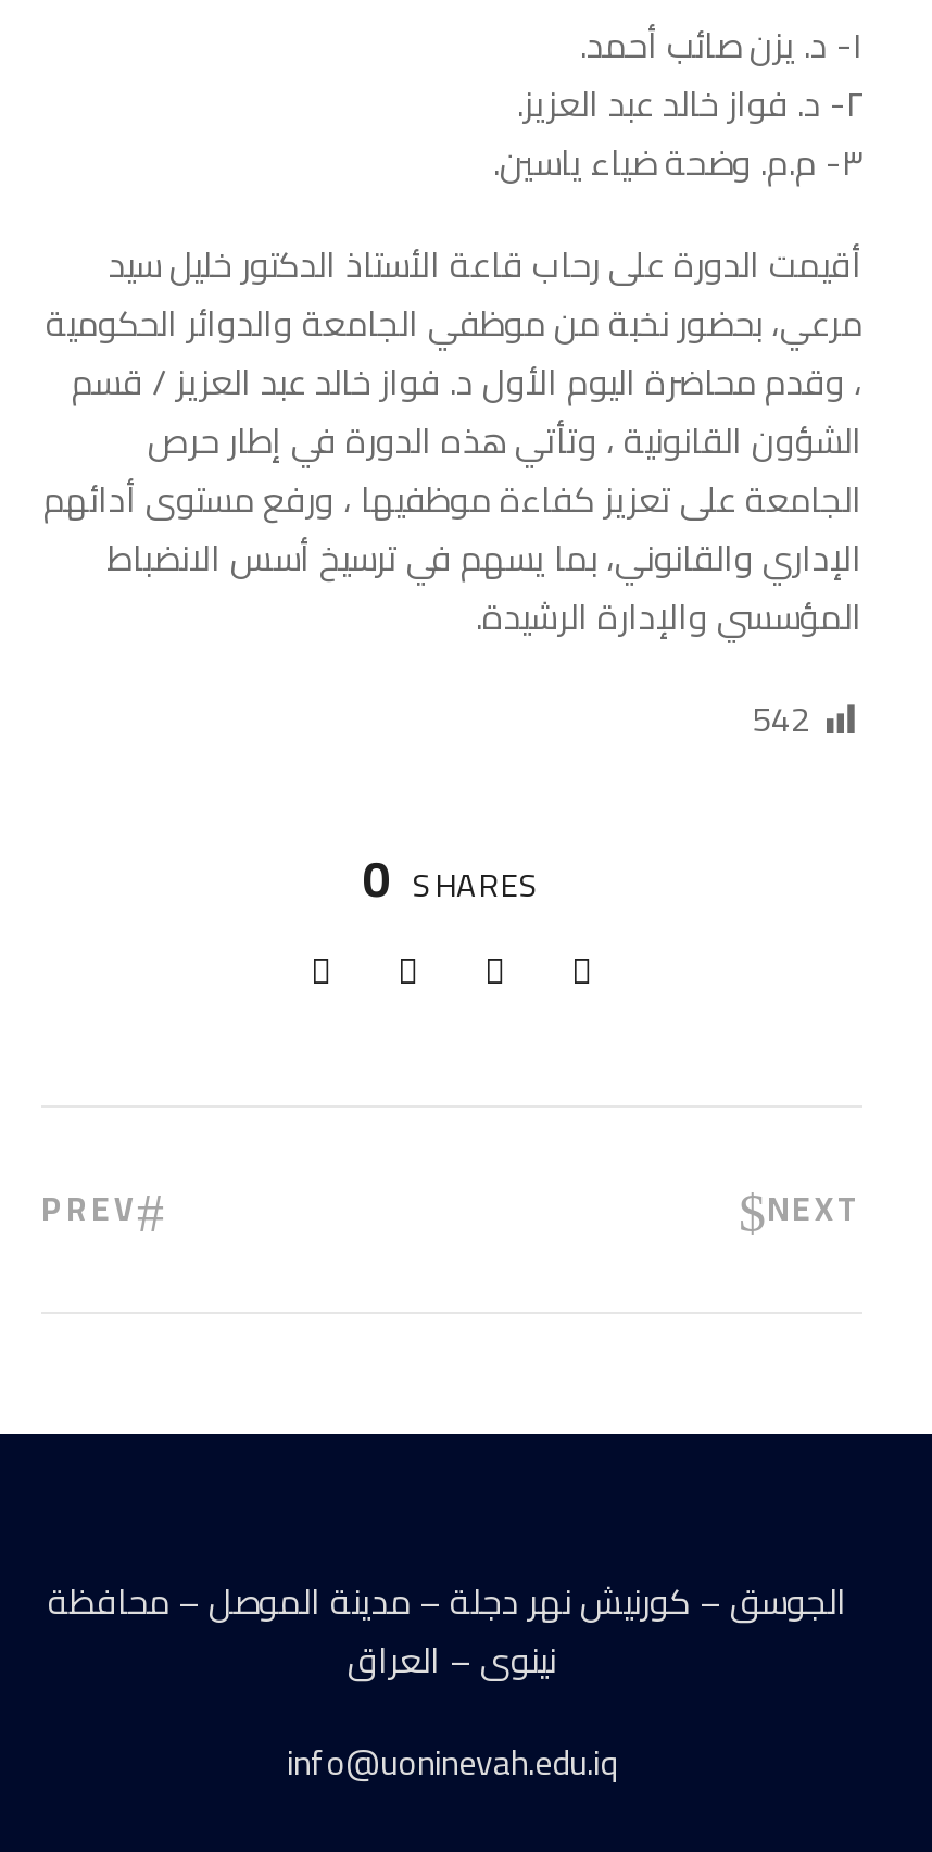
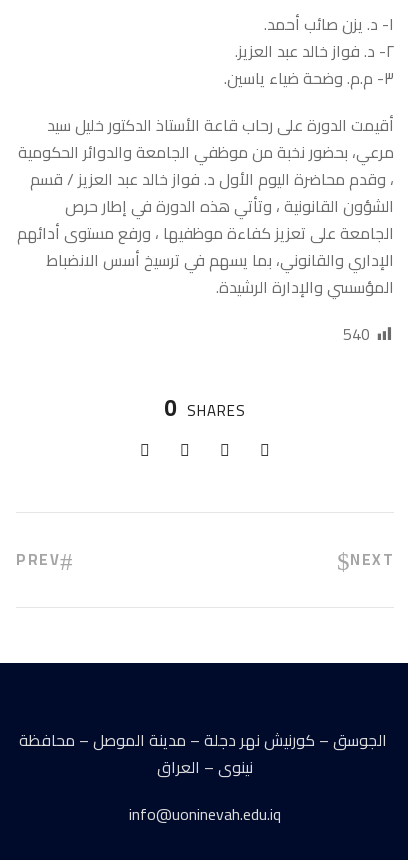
- 542
+ 540
